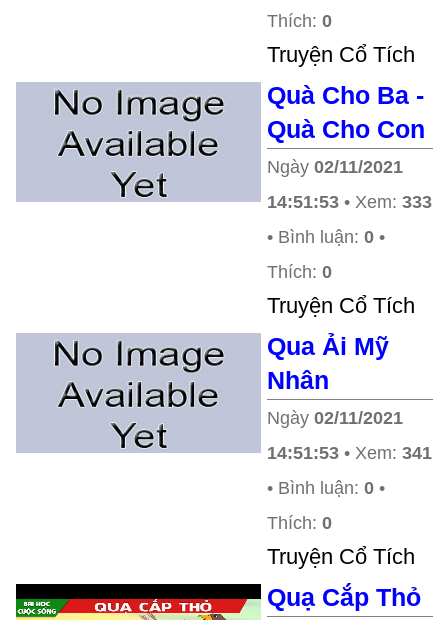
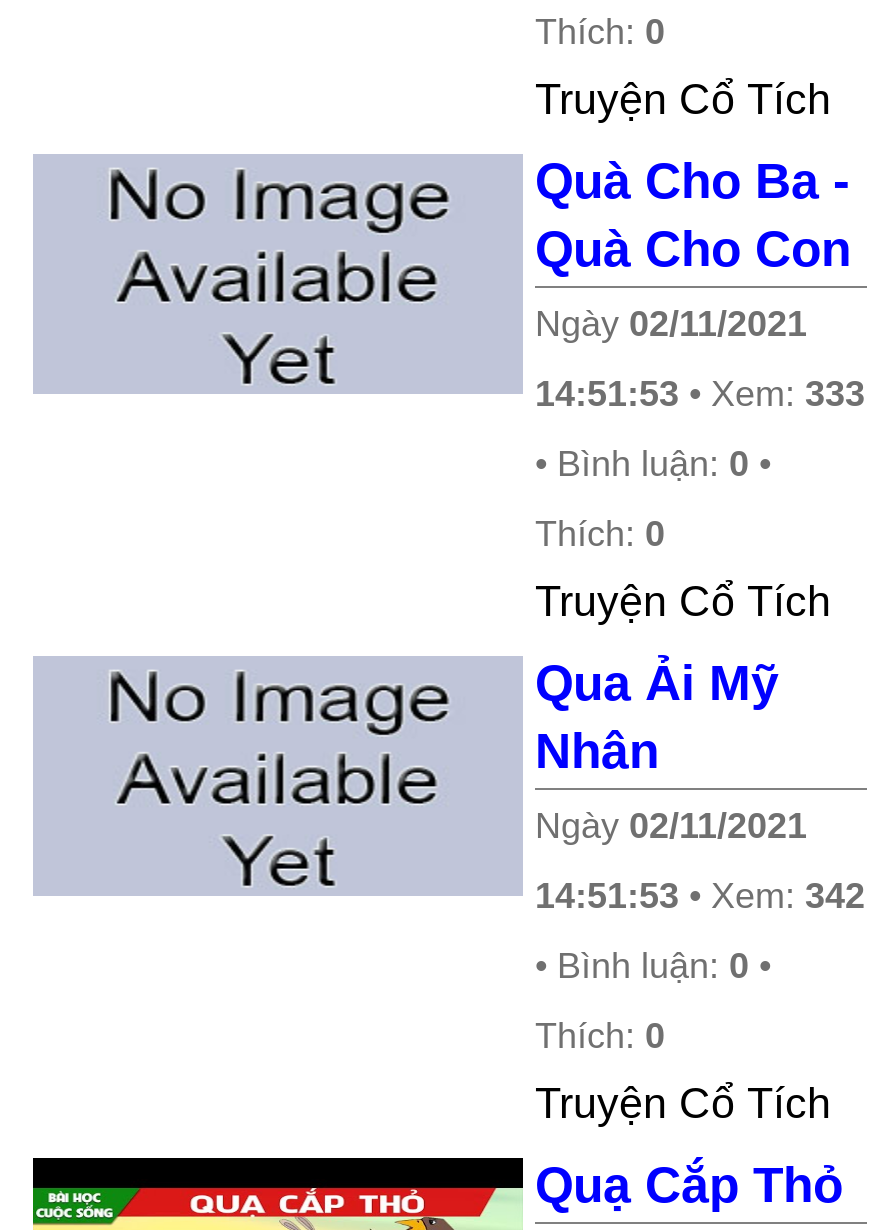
- 14:51:53 • Xem: 341
+ 14:51:53 • Xem: 342
